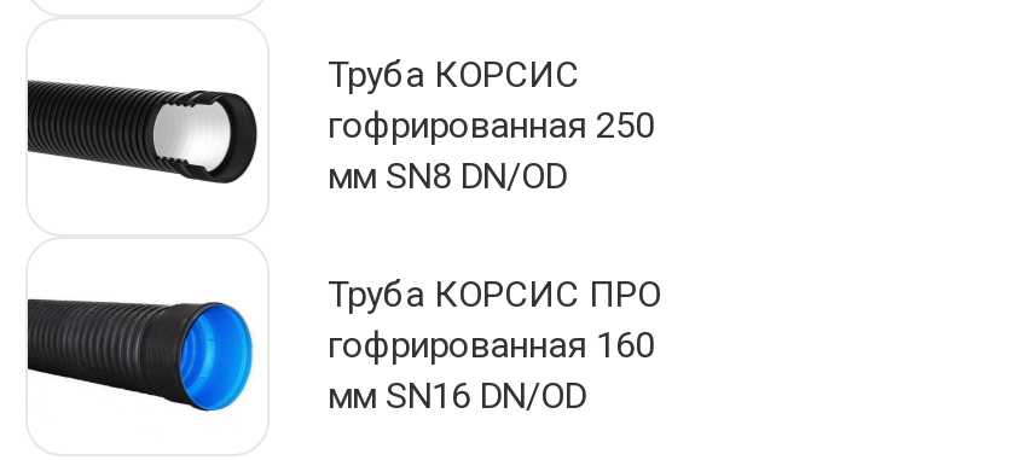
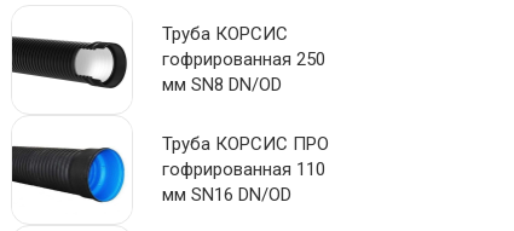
- гофрированная 160
+ гофрированная 110
